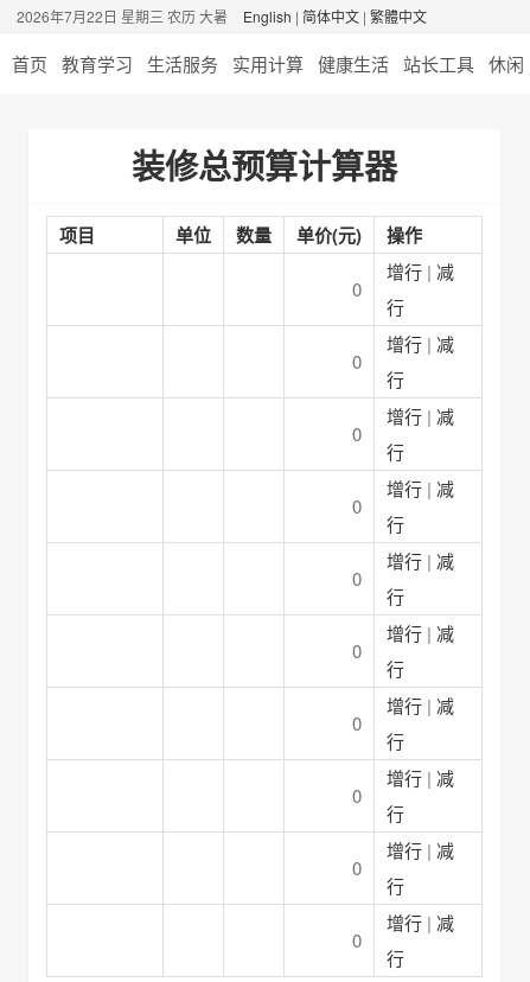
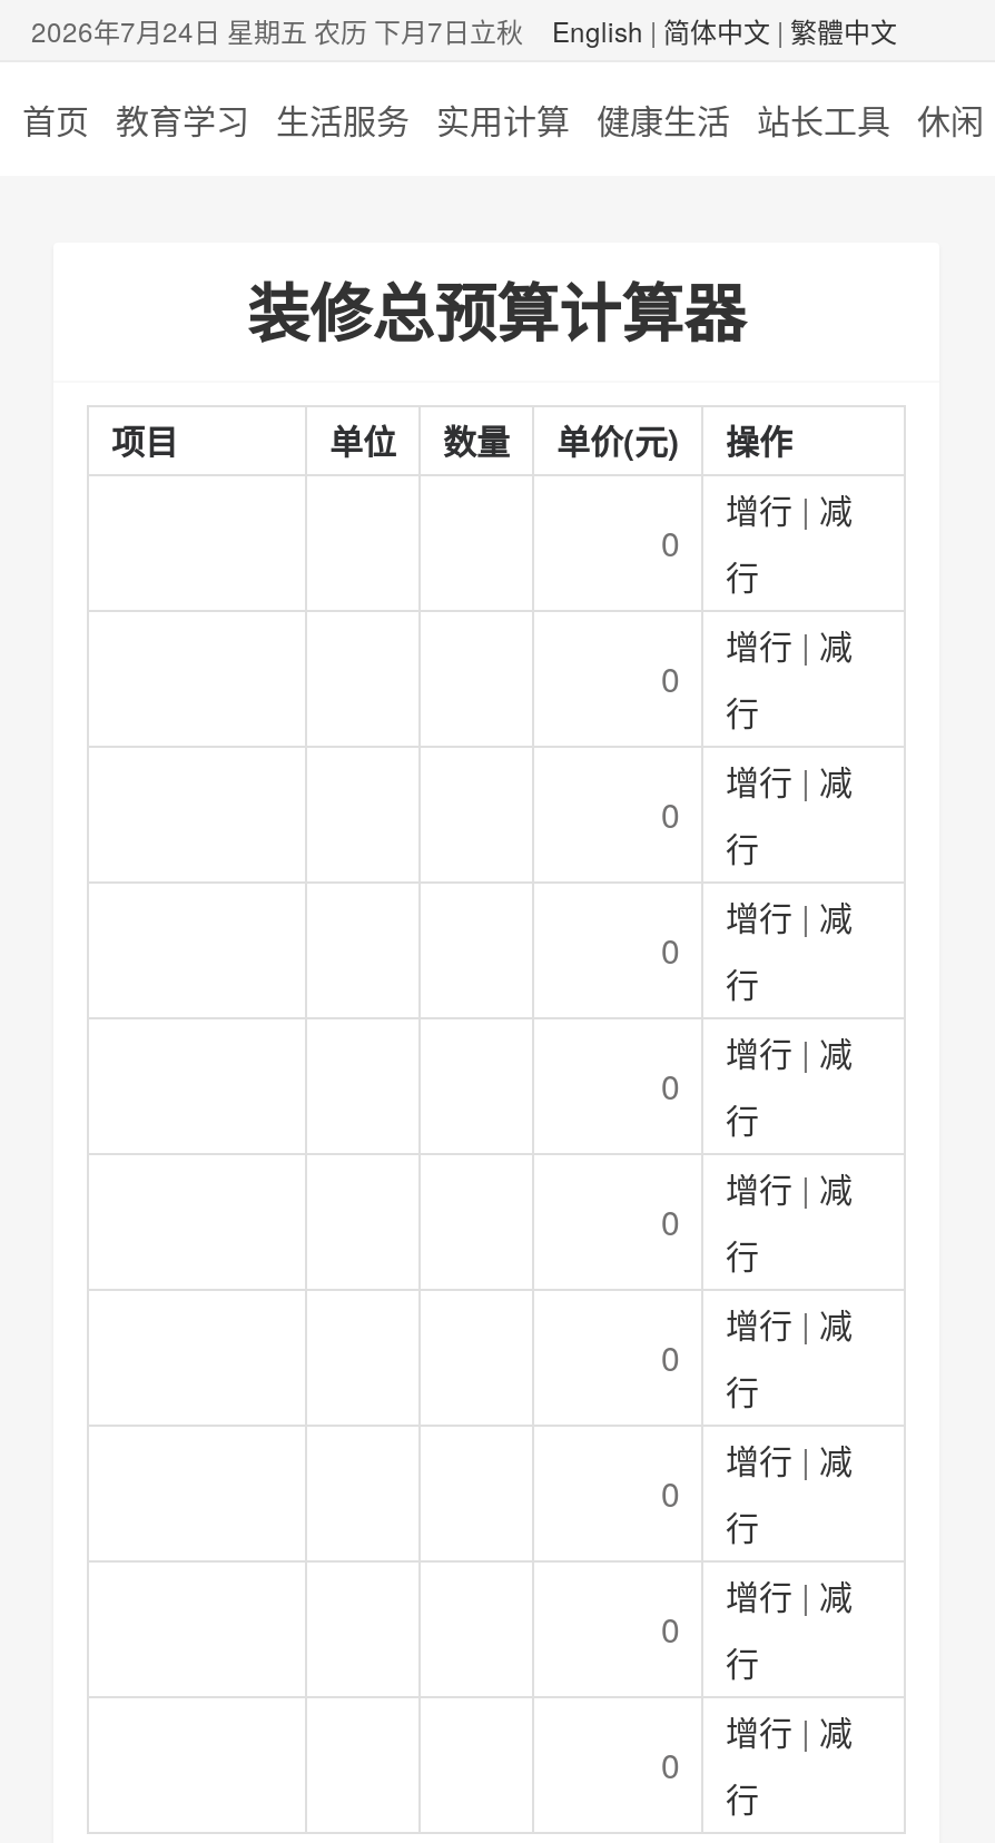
- 2026年7月22日 星期三 农历 大暑
+ 2026年7月24日 星期五 农历 下月7日立秋
